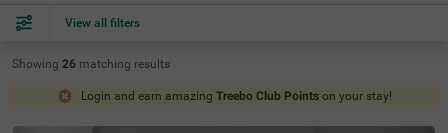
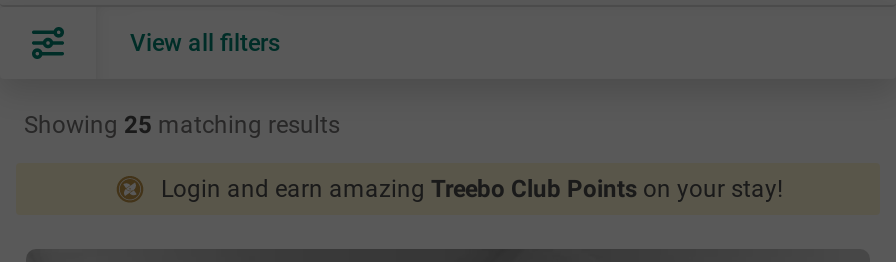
- Showing 26 matching results
+ Showing 25 matching results
